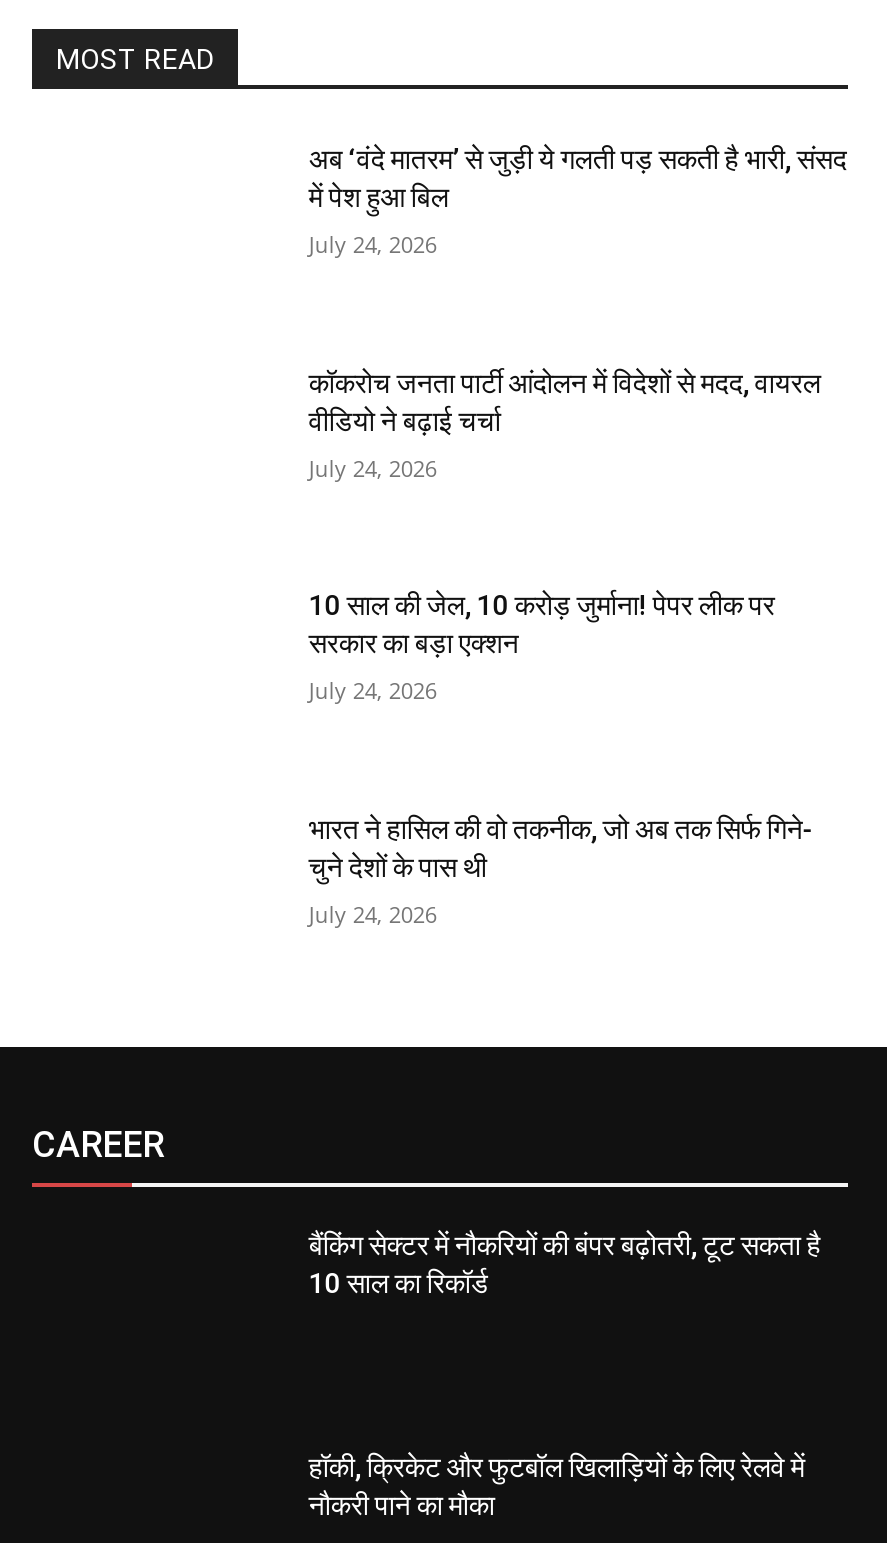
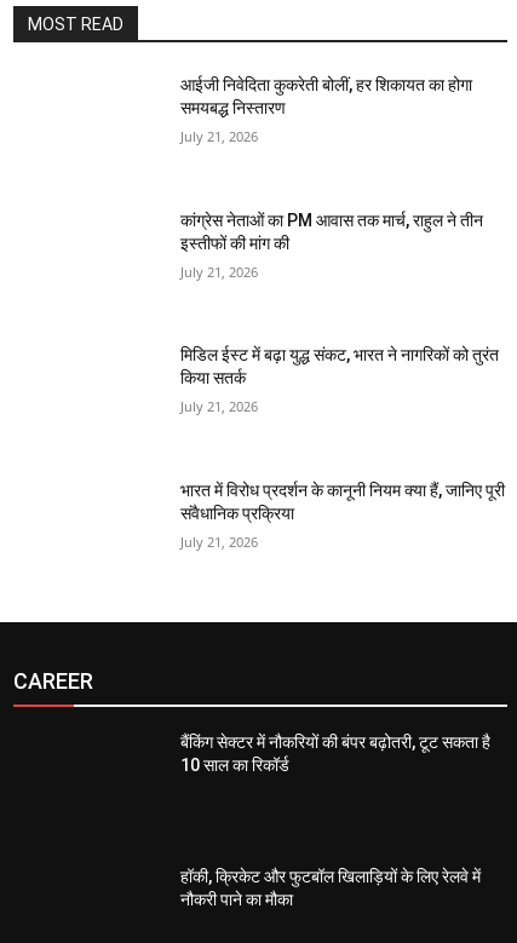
- अब ‘वंदे मातरम’ से जुड़ी ये गलती पड़ सकती है भारी, संसद
- में पेश हुआ बिल
+ आईजी निवेदिता कुकरेती बोलीं, हर शिकायत का होगा
+ समयबद्ध निस्तारण

- July 24, 2026
+ July 21, 2026

- कॉकरोच जनता पार्टी आंदोलन में विदेशों से मदद, वायरल
- वीडियो ने बढ़ाई चर्चा
+ कांग्रेस नेताओं का PM आवास तक मार्च, राहुल ने तीन
+ इस्तीफों की मांग की

- July 24, 2026
+ July 21, 2026

- 10 साल की जेल, 10 करोड़ जुर्माना! पेपर लीक पर
- सरकार का बड़ा एक्शन
+ मिडिल ईस्ट में बढ़ा युद्ध संकट, भारत ने नागरिकों को तुरंत
+ किया सतर्क

- July 24, 2026
+ July 21, 2026

- भारत ने हासिल की वो तकनीक, जो अब तक सिर्फ गिने-
- चुने देशों के पास थी
+ भारत में विरोध प्रदर्शन के कानूनी नियम क्या हैं, जानिए पूरी
+ संवैधानिक प्रक्रिया

- July 24, 2026
+ July 21, 2026
